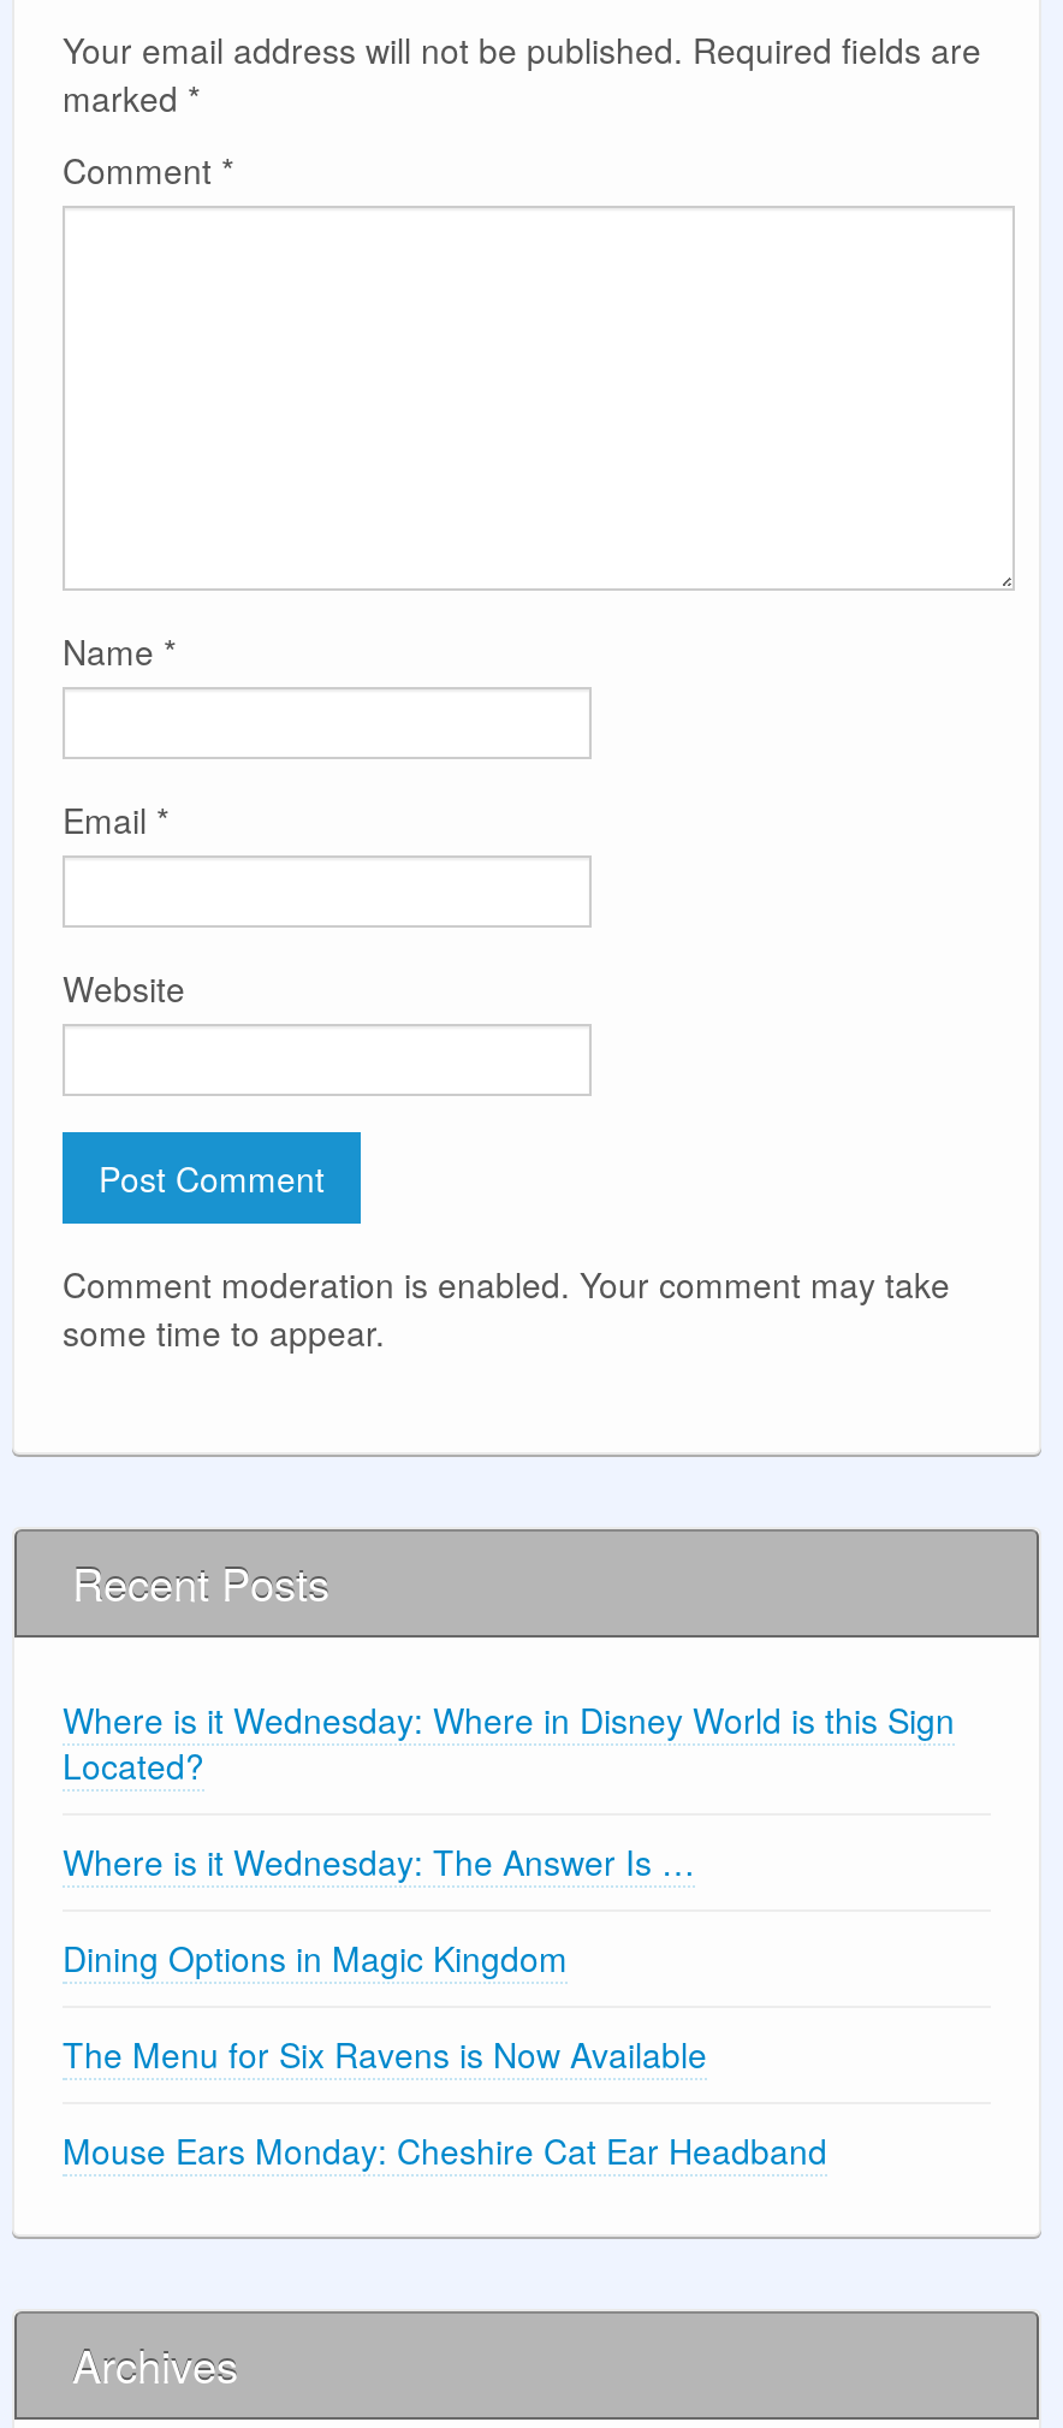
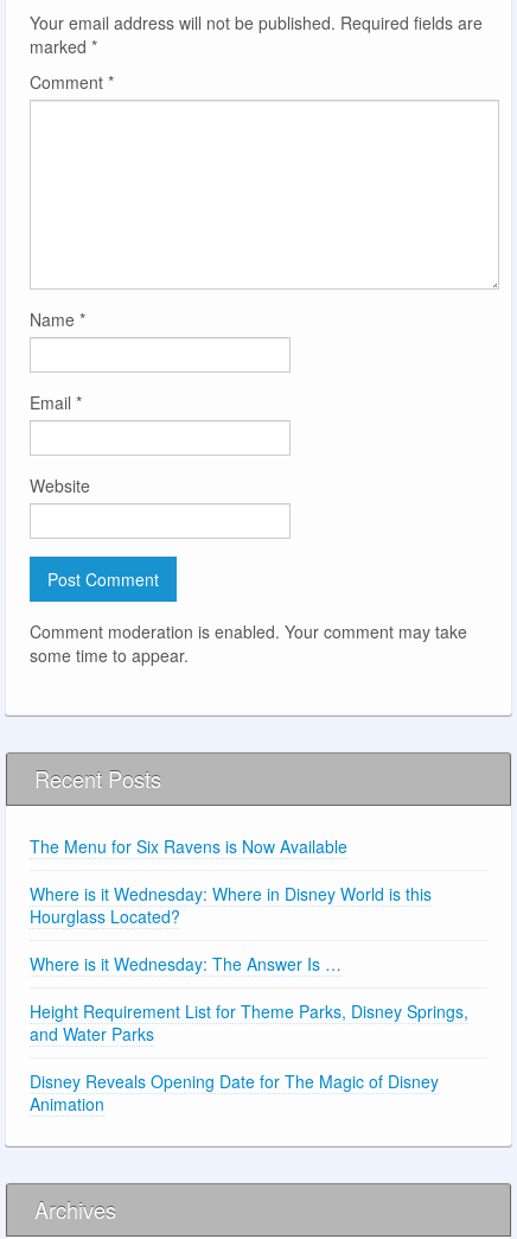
- Where is it Wednesday: Where in Disney World is this Sign
- Located?
- Dining Options in Magic Kingdom

moved down: Where is it Wednesday: The Answer Is …

moved up: The Menu for Six Ravens is Now Available

- Mouse Ears Monday: Cheshire Cat Ear Headband
+ Where is it Wednesday: Where in Disney World is this
+ Hourglass Located?
+ Height Requirement List for Theme Parks, Disney Springs,
+ and Water Parks
+ Disney Reveals Opening Date for The Magic of Disney
+ Animation
